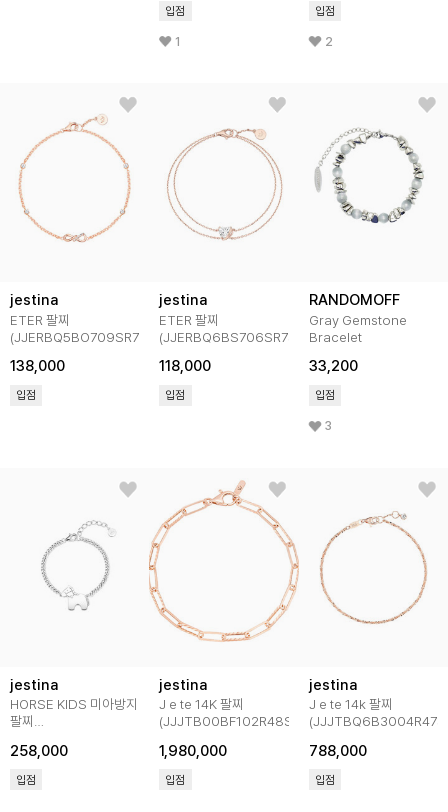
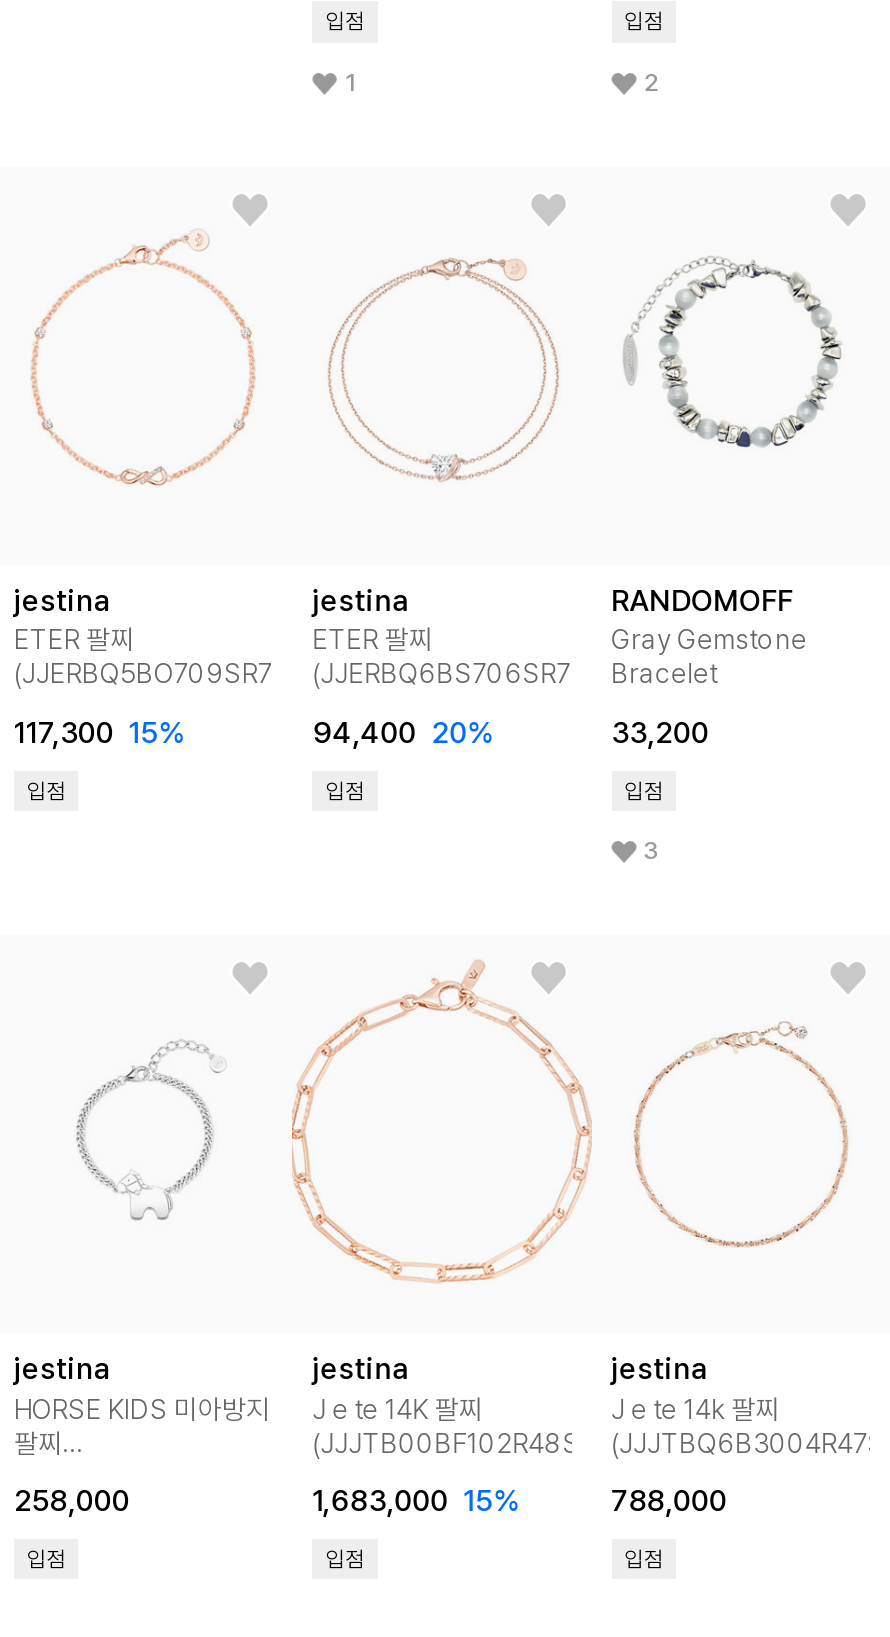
- 138,000
+ 117,300 15%

- 118,000
+ 94,400 20%

- 1,980,000
+ 1,683,000 15%
